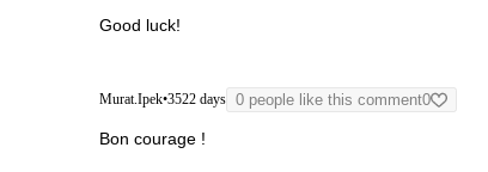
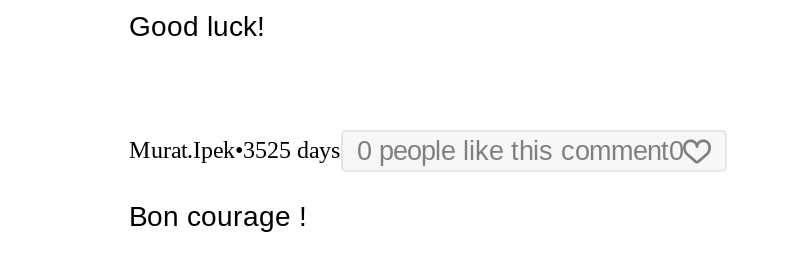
- Murat.Ipek•3522 days 0 people like this comment0
+ Murat.Ipek•3525 days 0 people like this comment0
